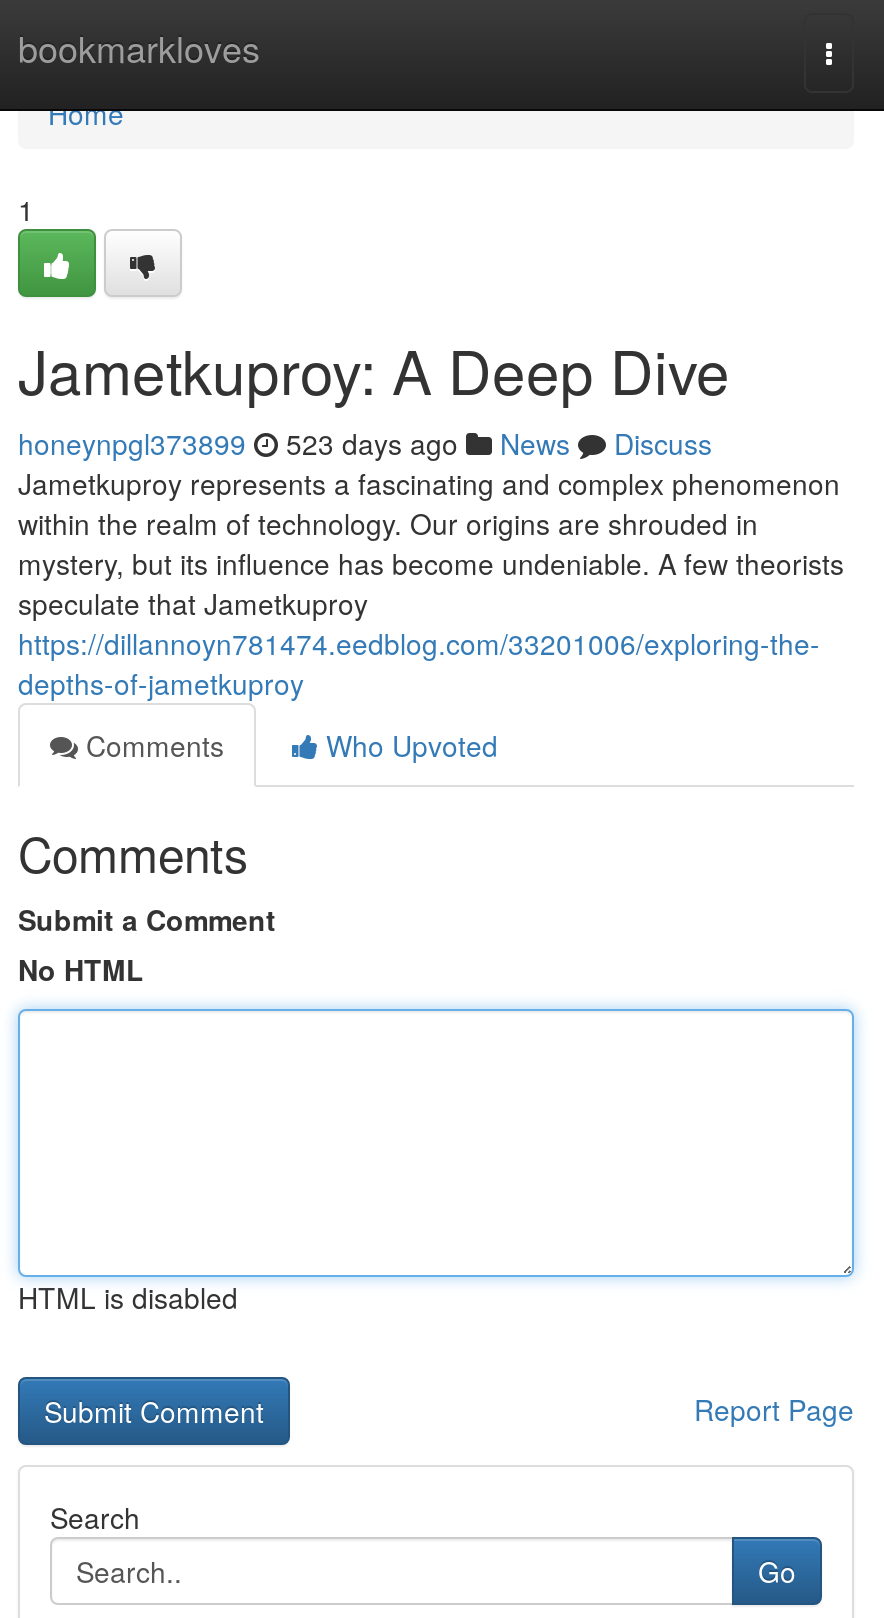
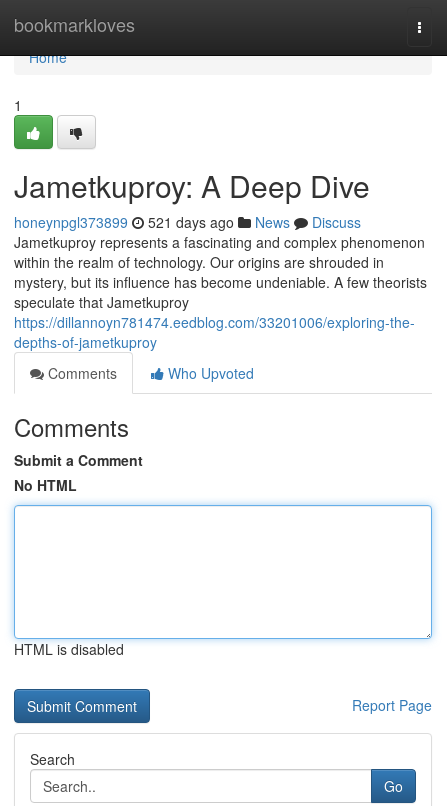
- honeynpgl373899 523 days ago News Discuss
+ honeynpgl373899 521 days ago News Discuss
